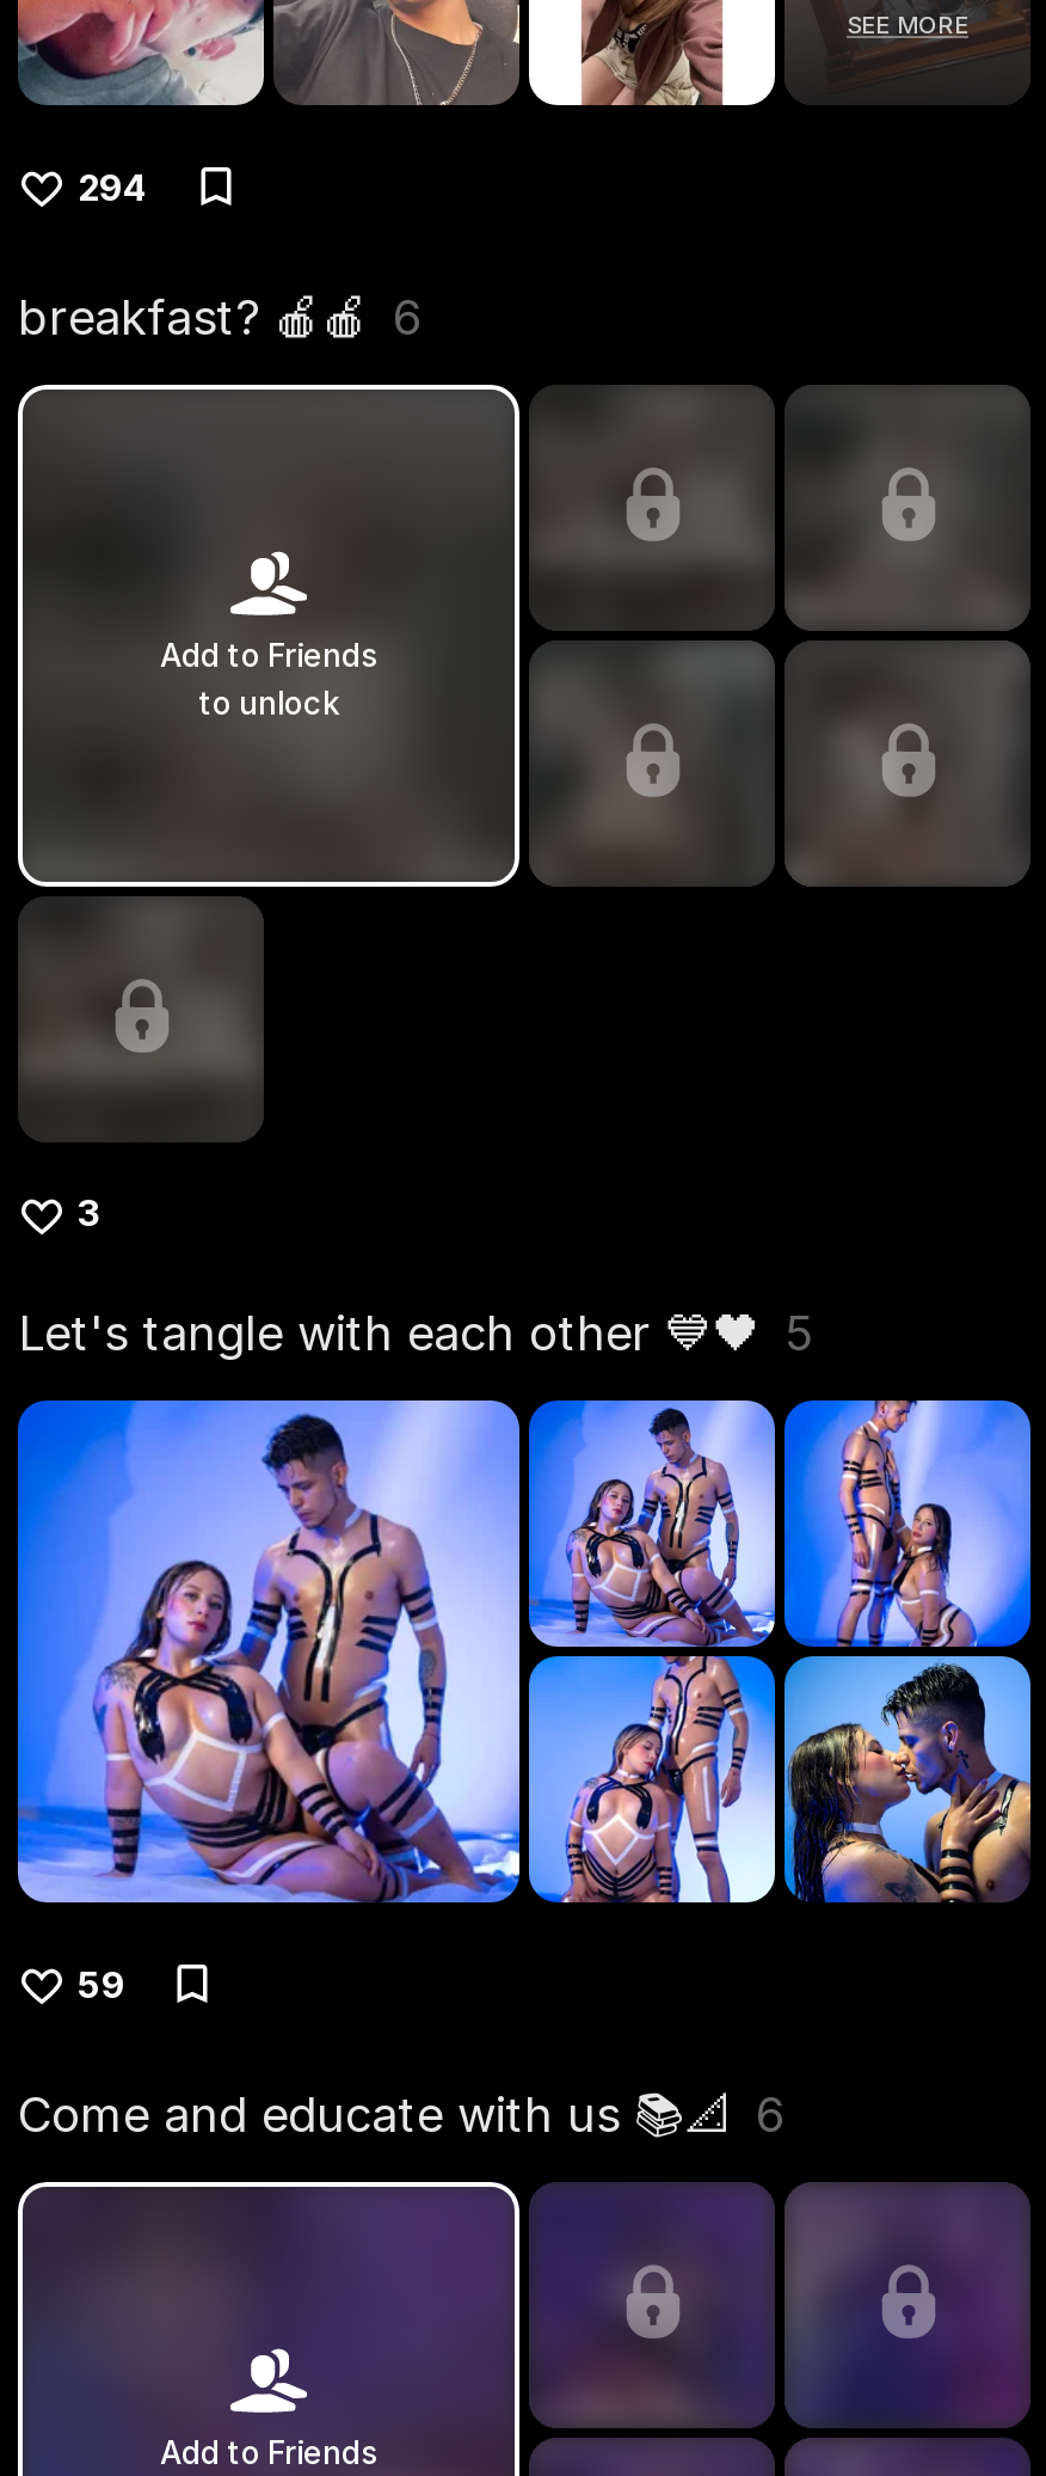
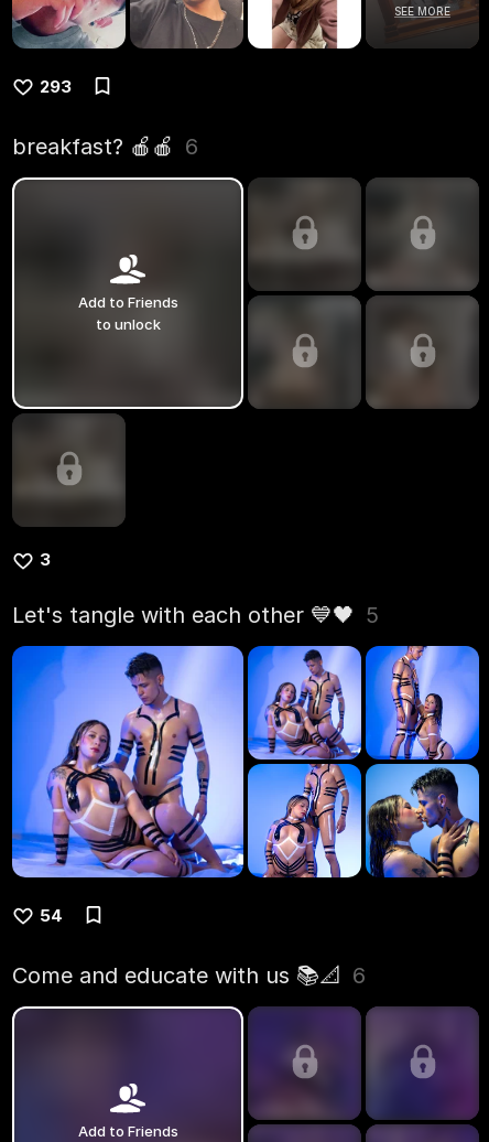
- 294
+ 293

- 59
+ 54
